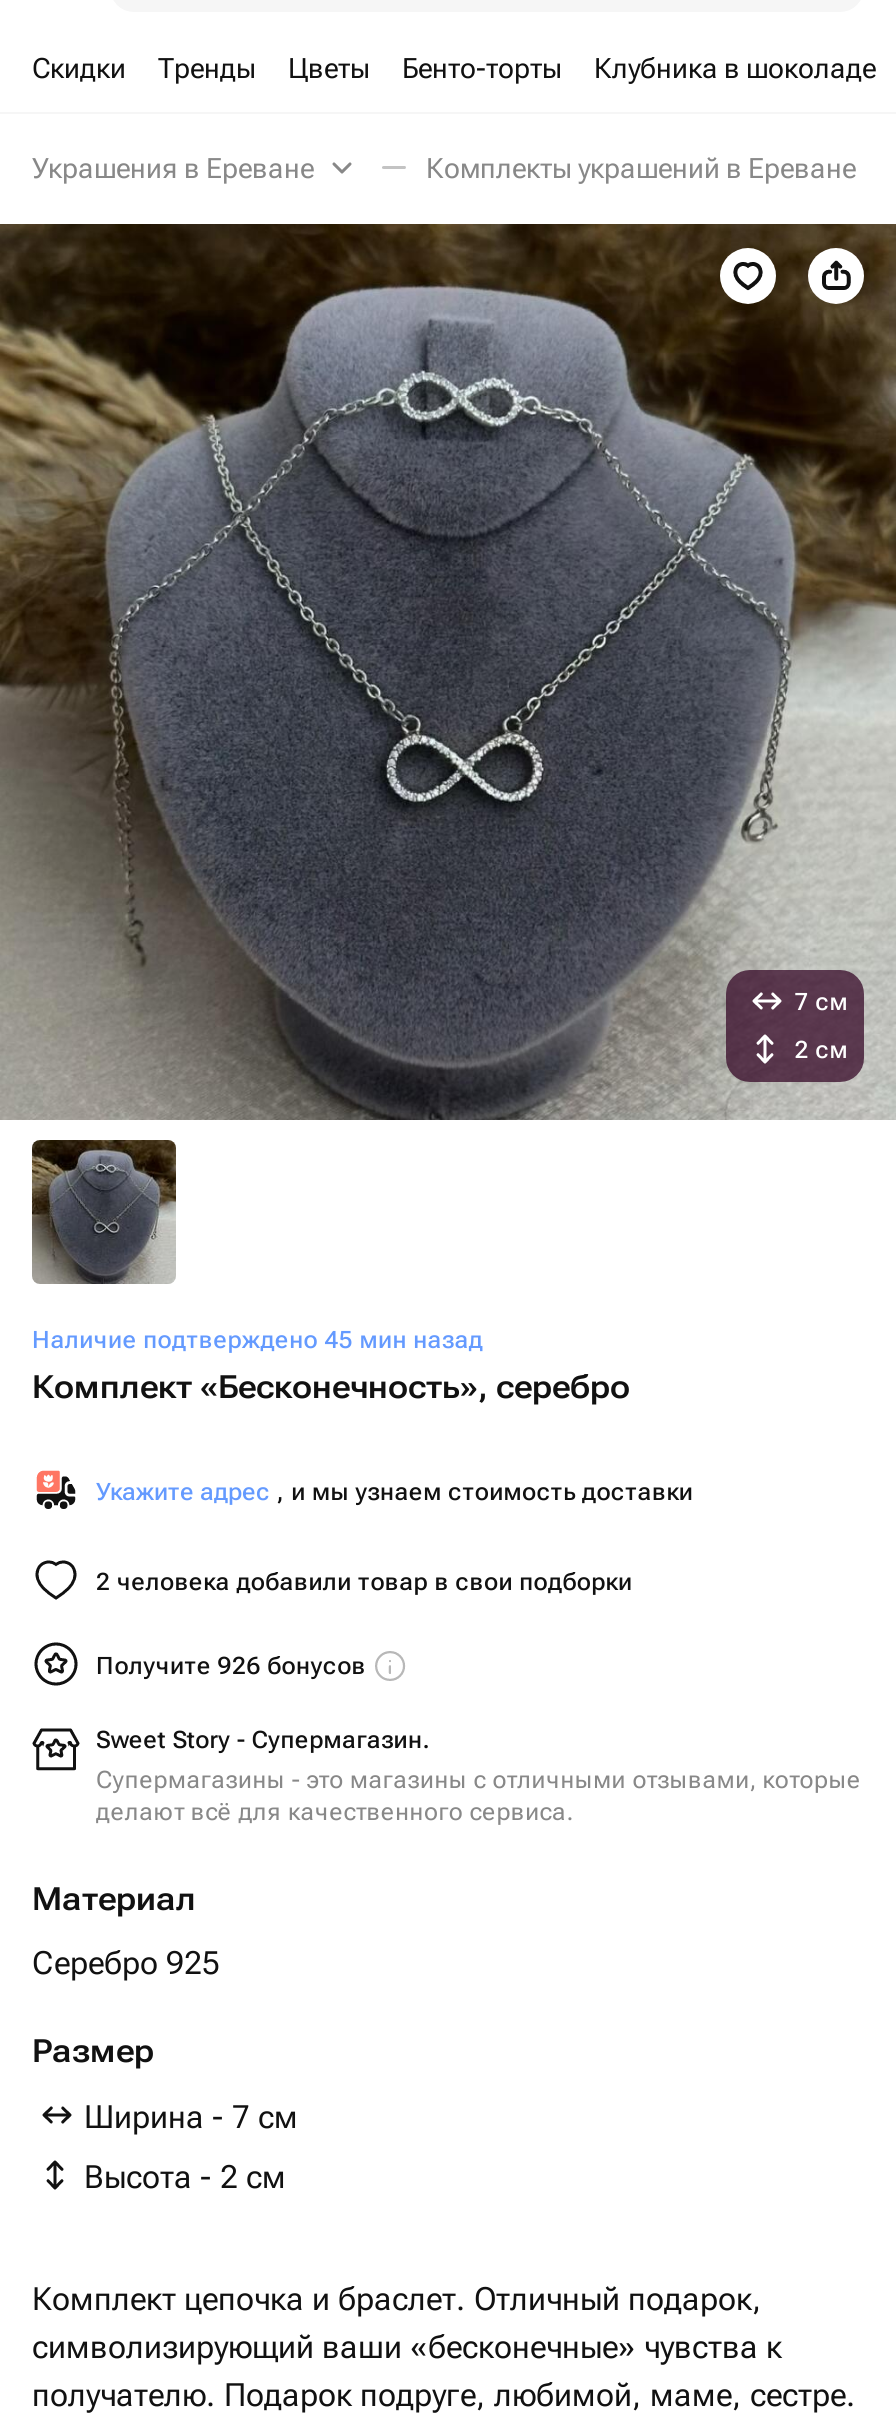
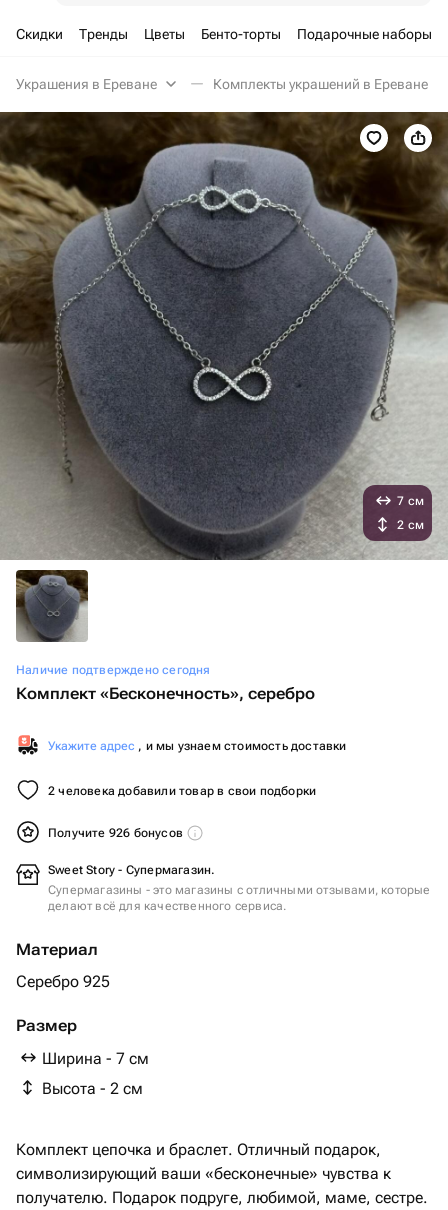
- Клубника в шоколаде
+ Подарочные наборы

- Наличие подтверждено 45 мин назад
+ Наличие подтверждено сегодня
